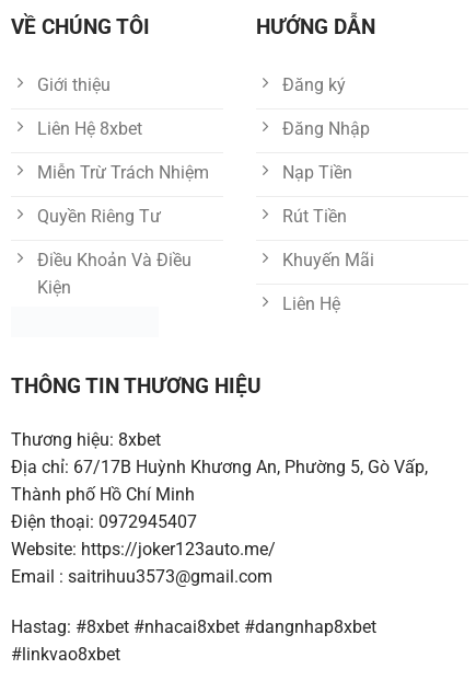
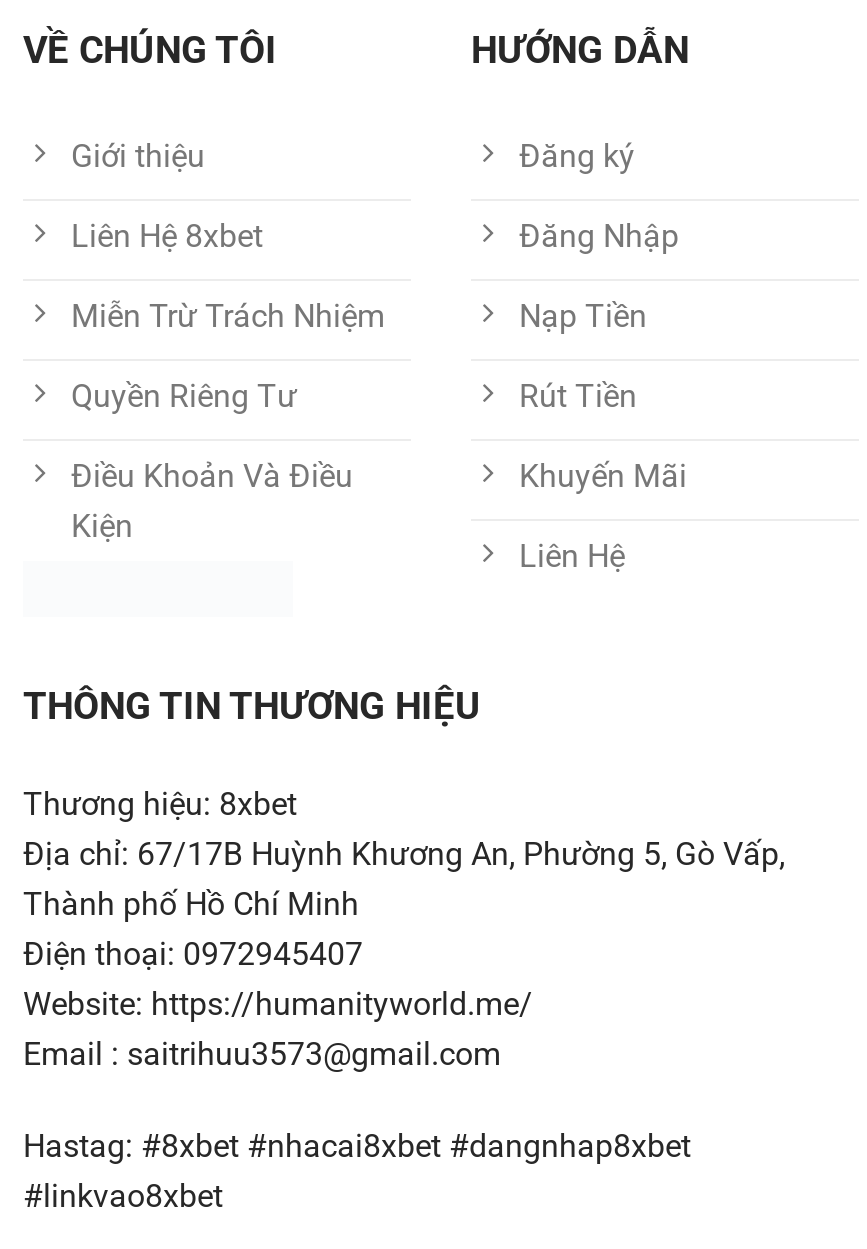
- Website: https://joker123auto.me/
+ Website: https://humanityworld.me/
